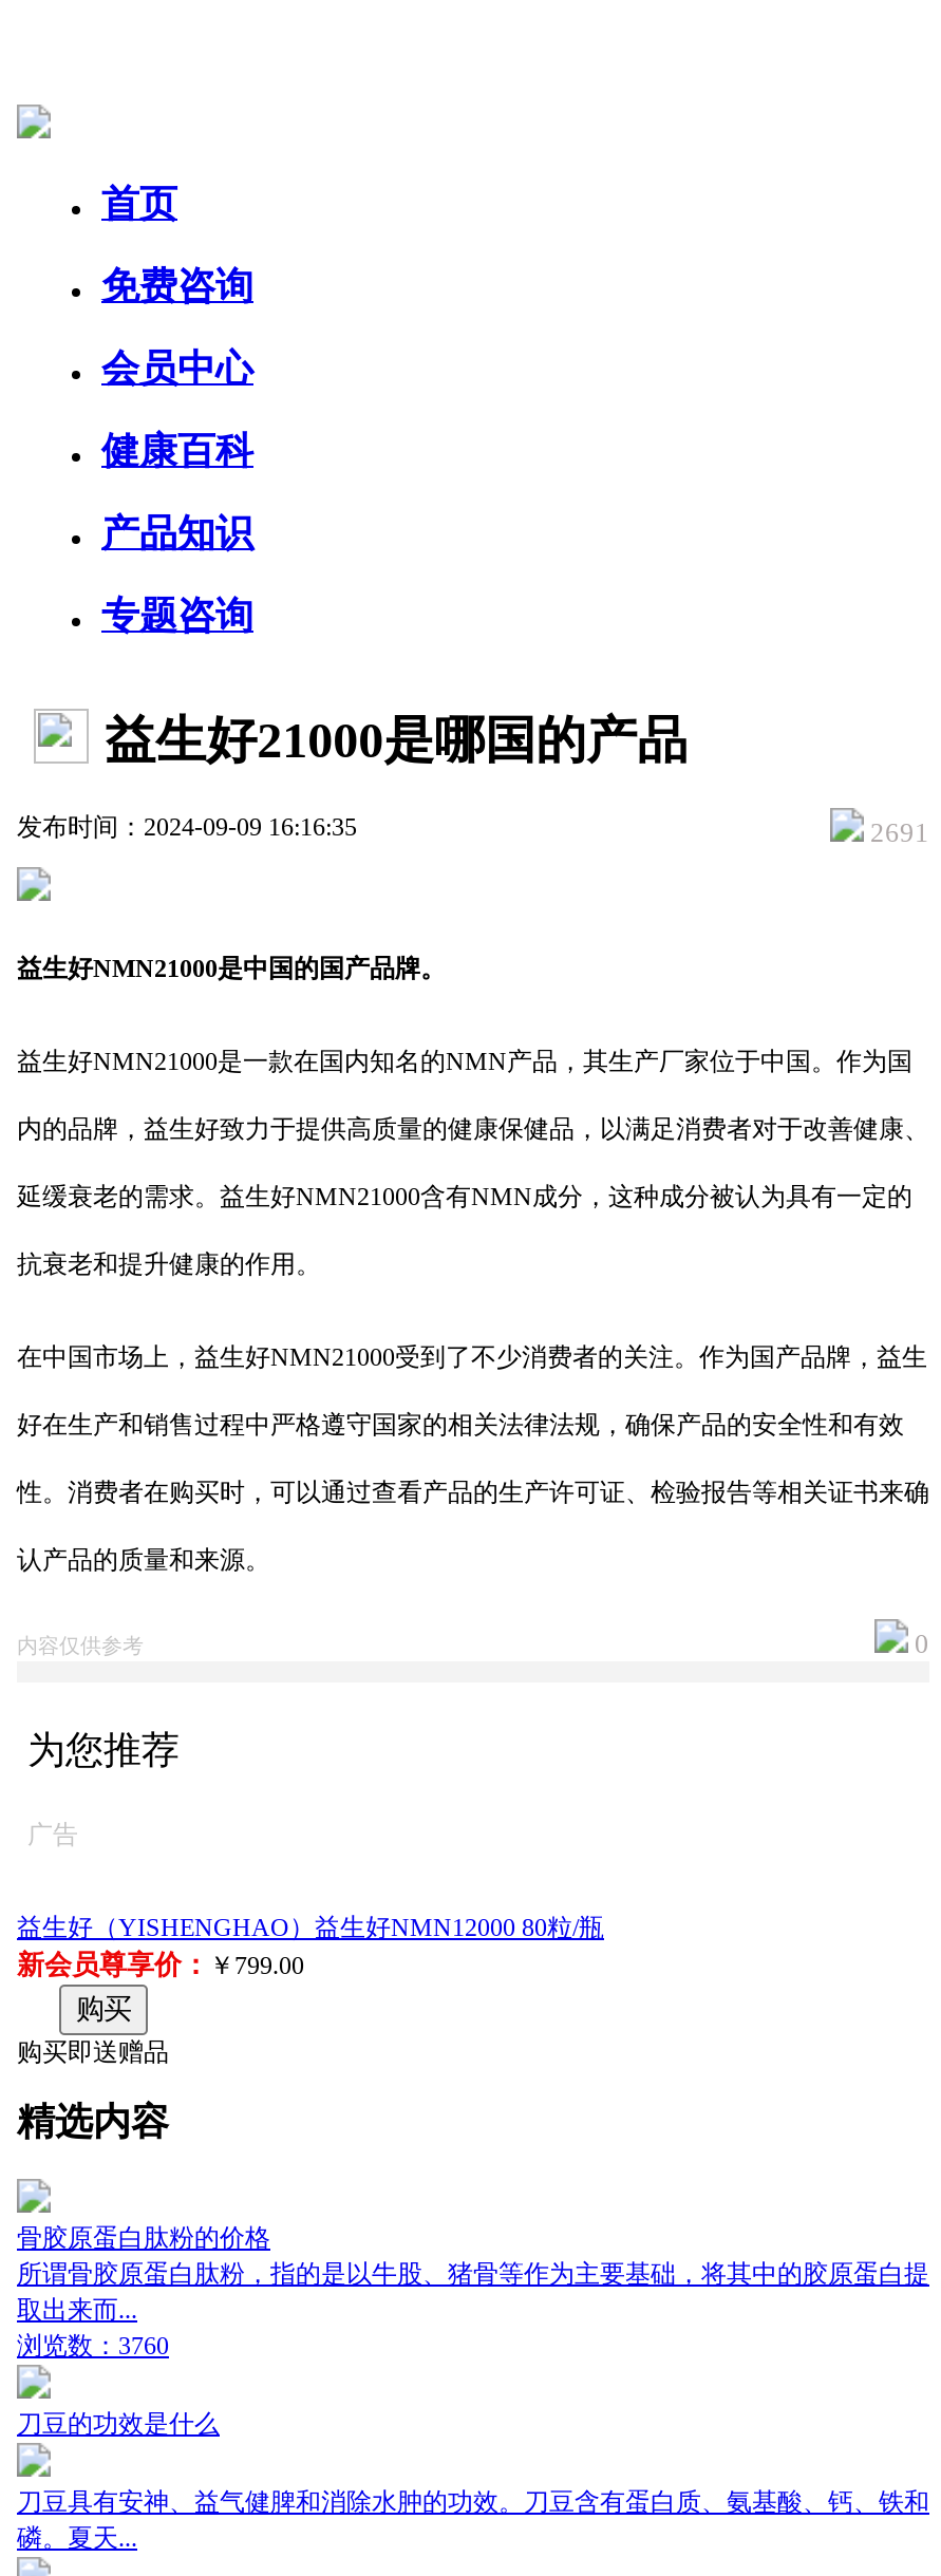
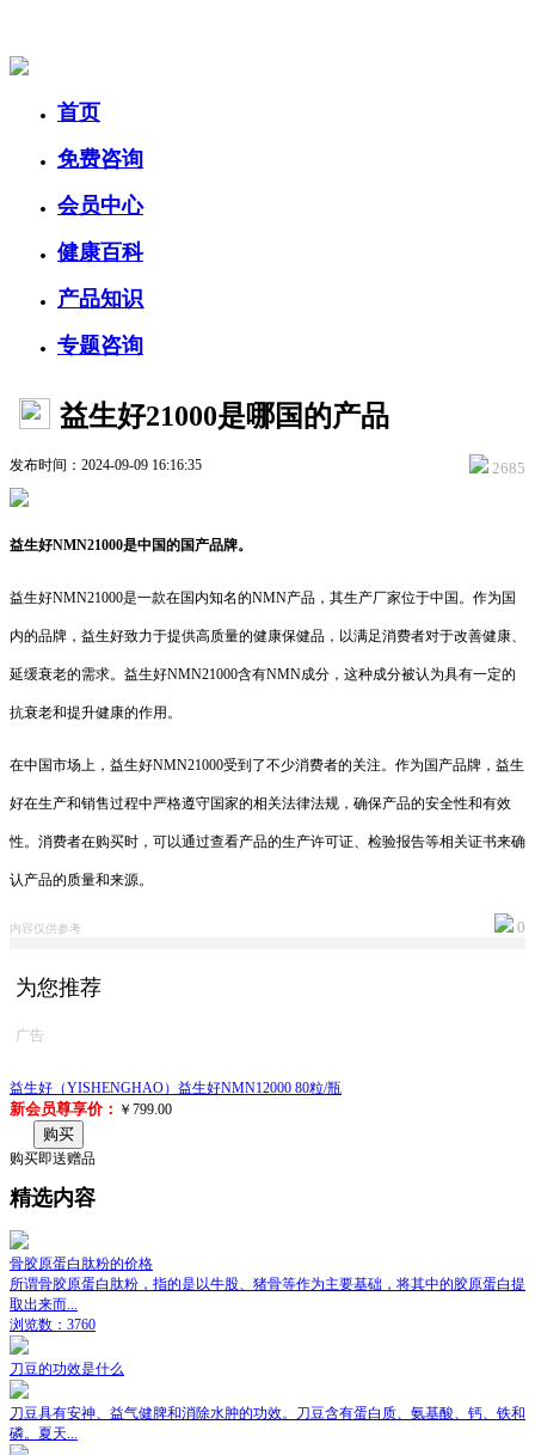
- 2691
+ 2685
